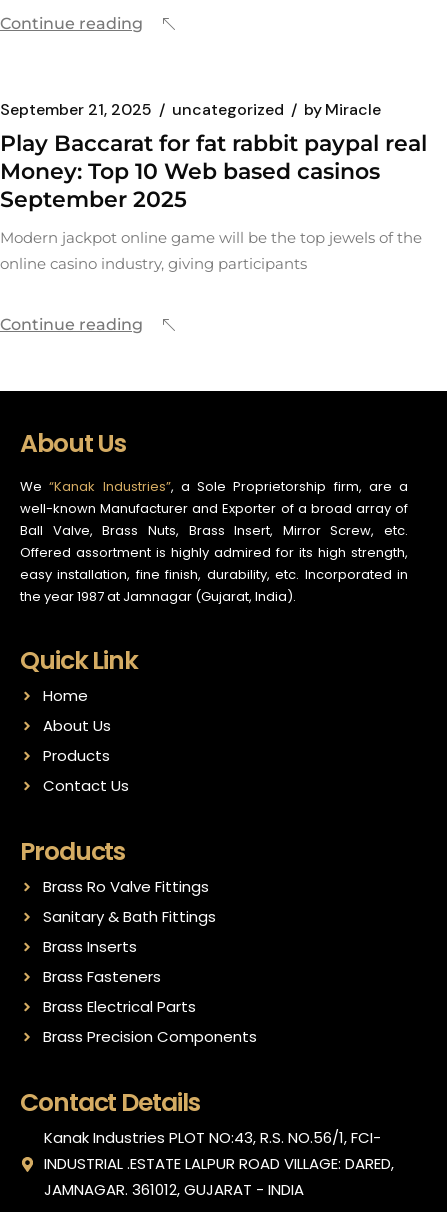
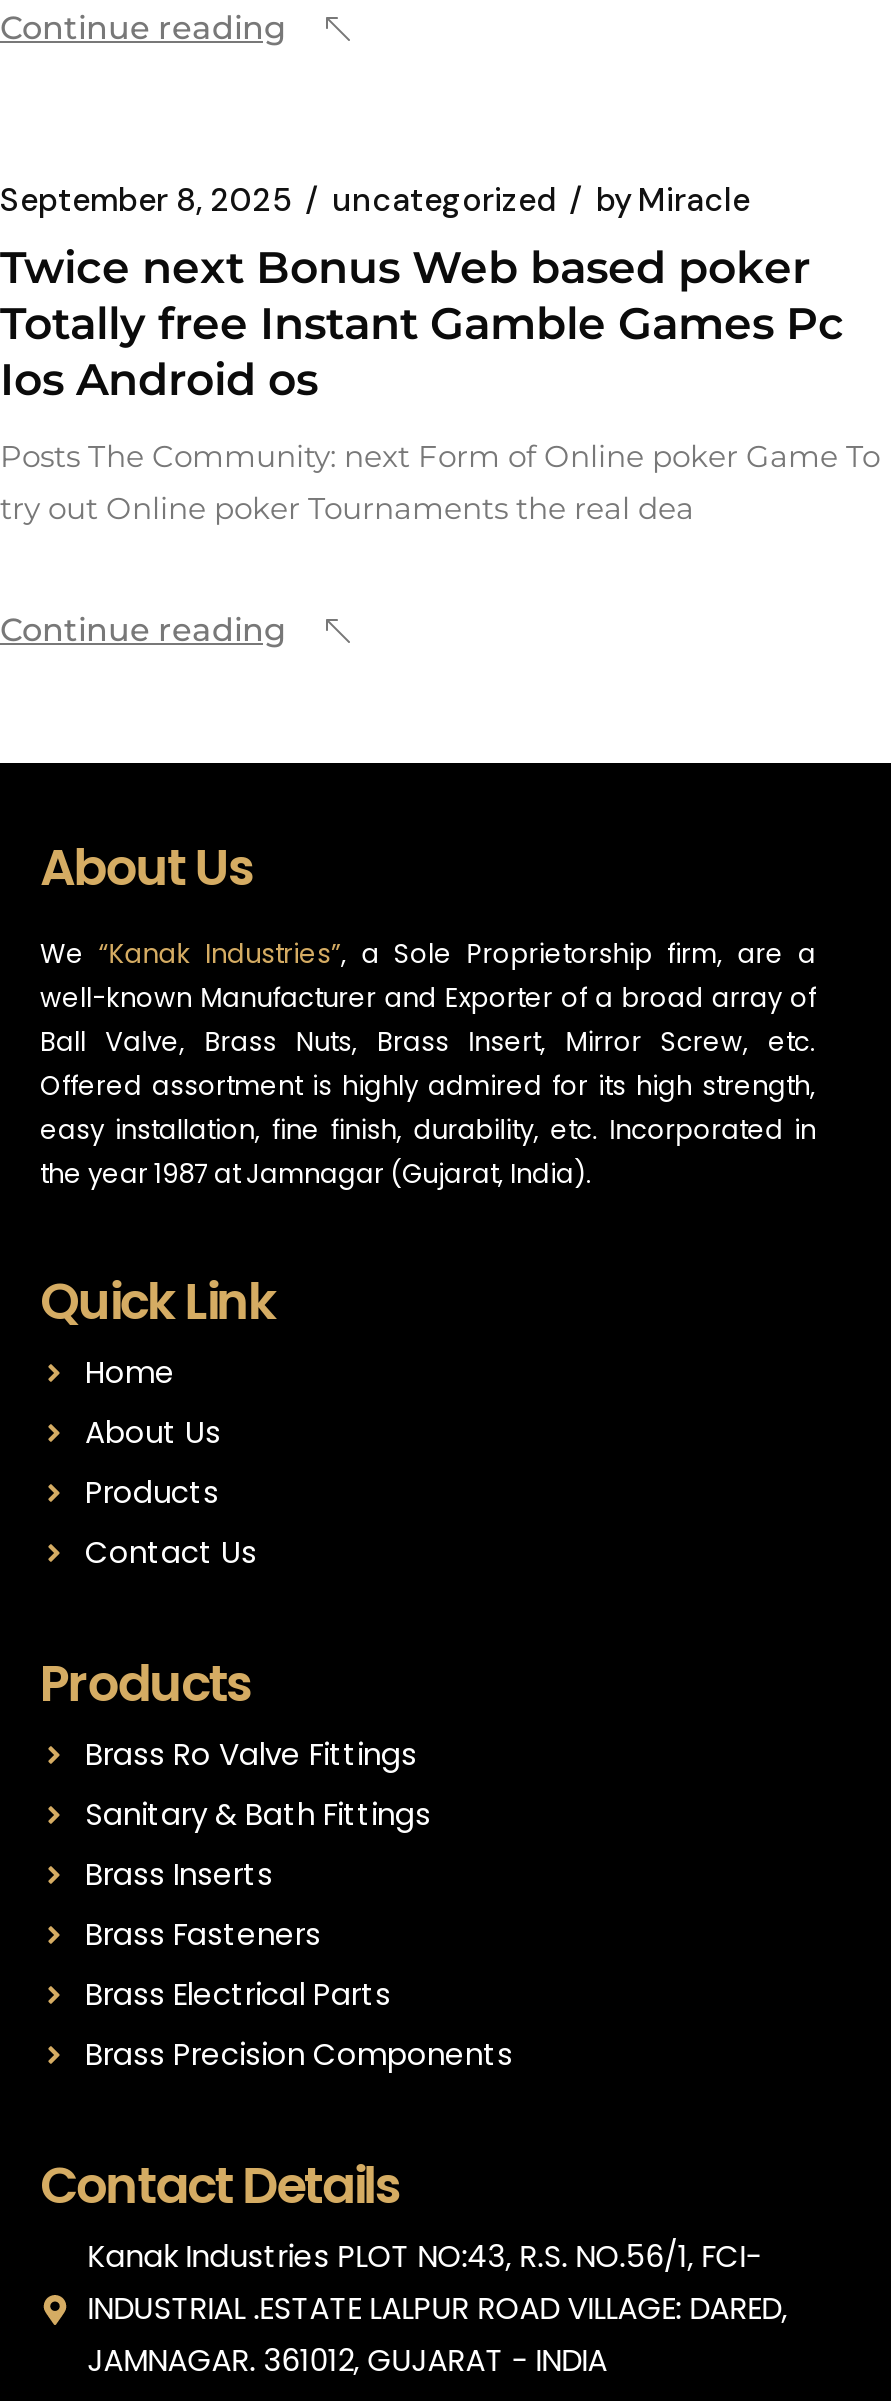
- September 21, 2025 uncategorized by Miracle
+ September 8, 2025 uncategorized by Miracle

- Play Baccarat for fat rabbit paypal real
- Money: Top 10 Web based casinos
- September 2025
+ Twice next Bonus Web based poker
+ Totally free Instant Gamble Games Pc
+ Ios Android os

- Modern jackpot online game will be the top jewels of the
- online casino industry, giving participants
+ Posts The Community: next Form of Online poker Game To
+ try out Online poker Tournaments the real dea
